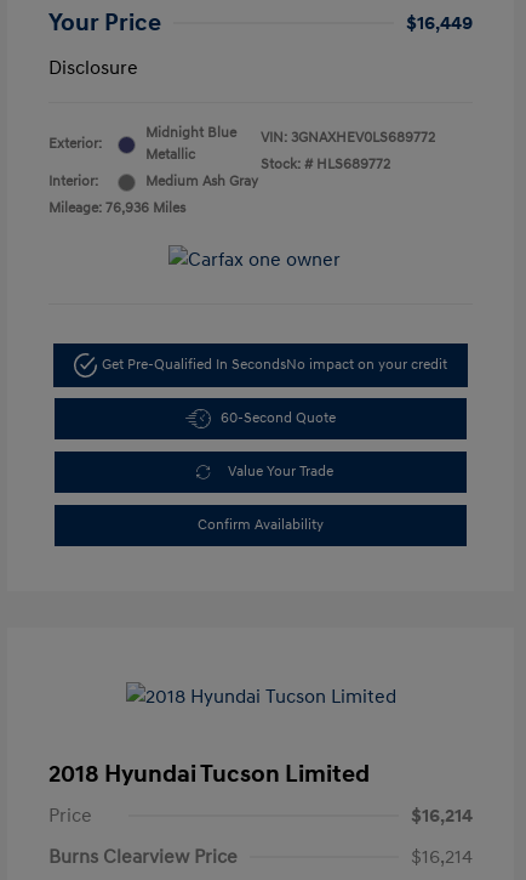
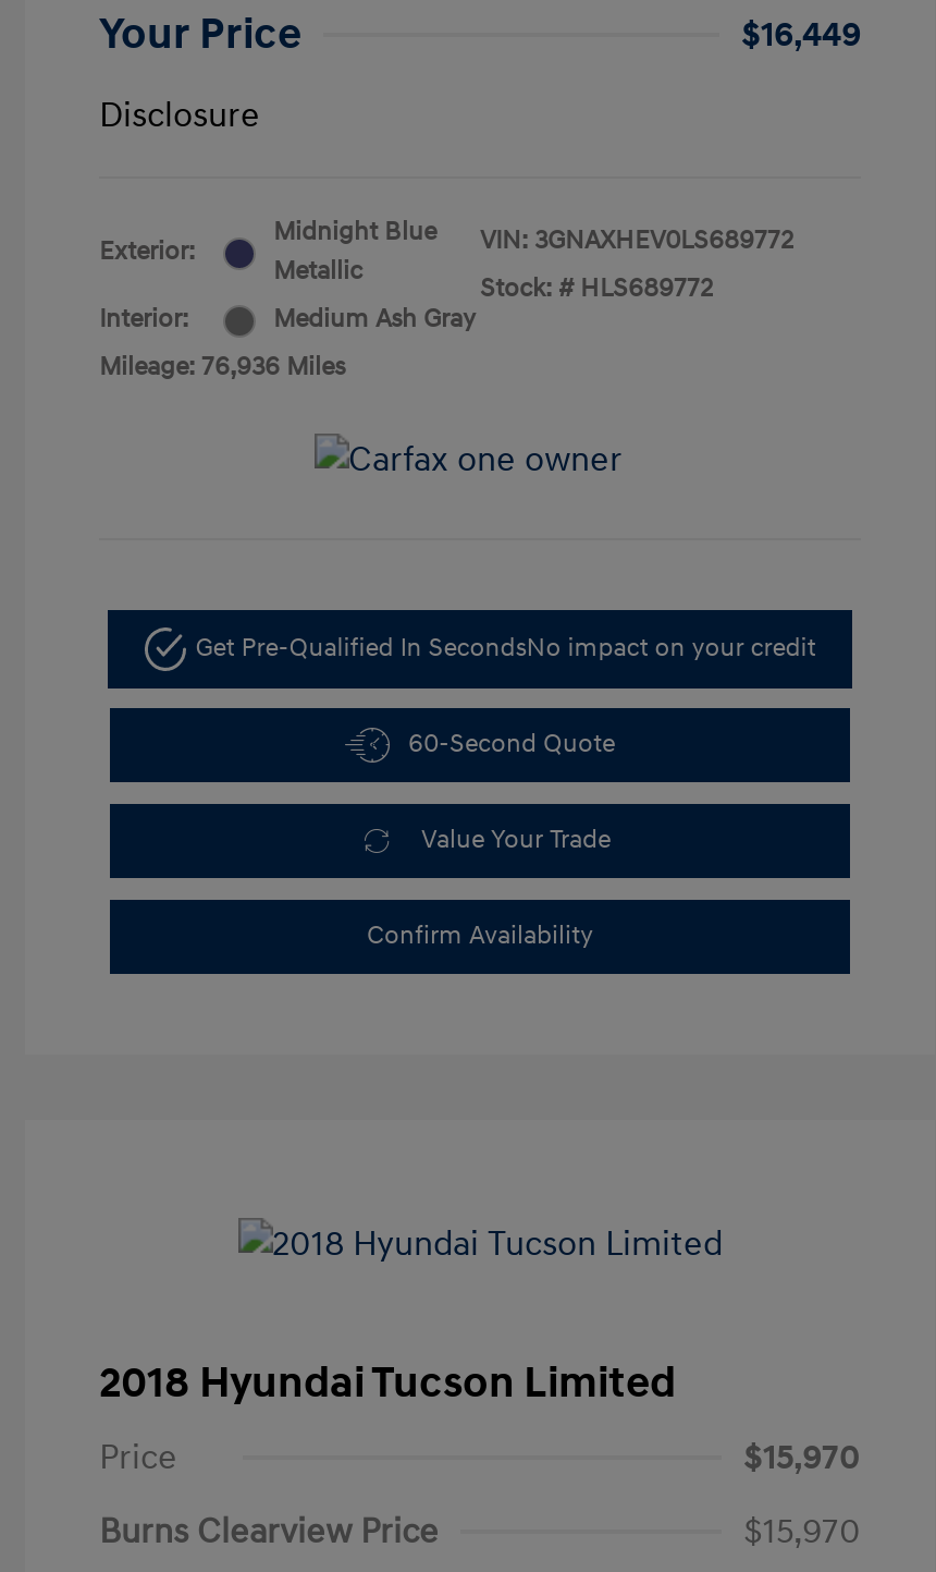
- $16,214
+ $15,970

- $16,214
+ $15,970
